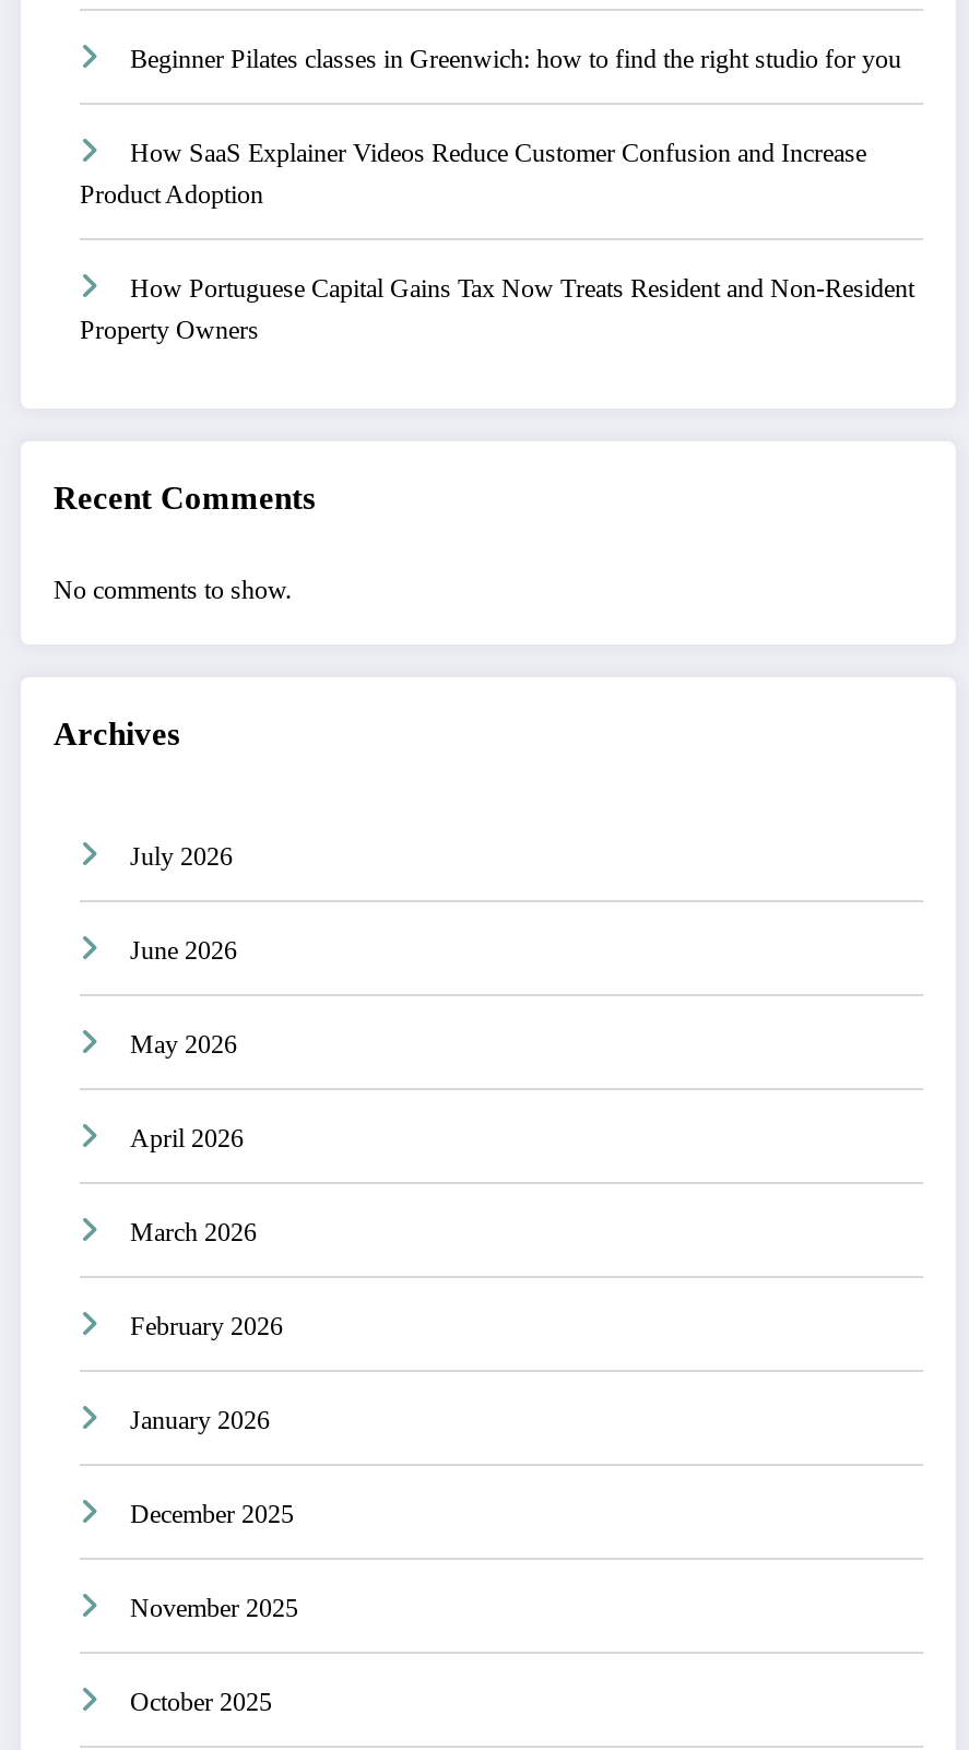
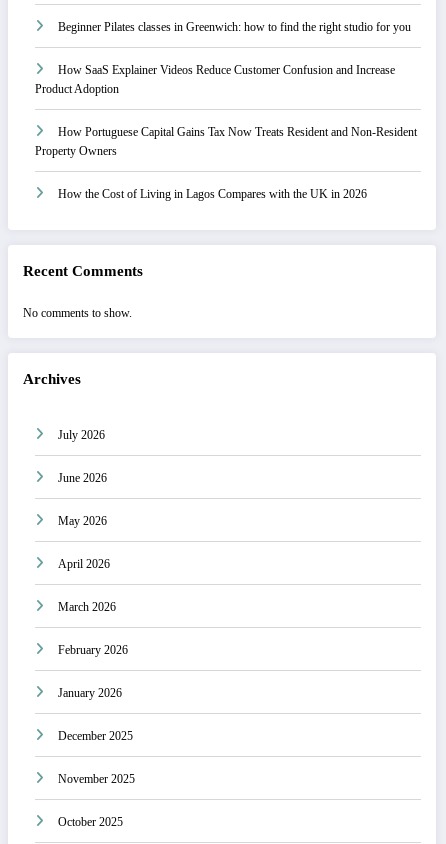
+ How the Cost of Living in Lagos Compares with the UK in 2026
